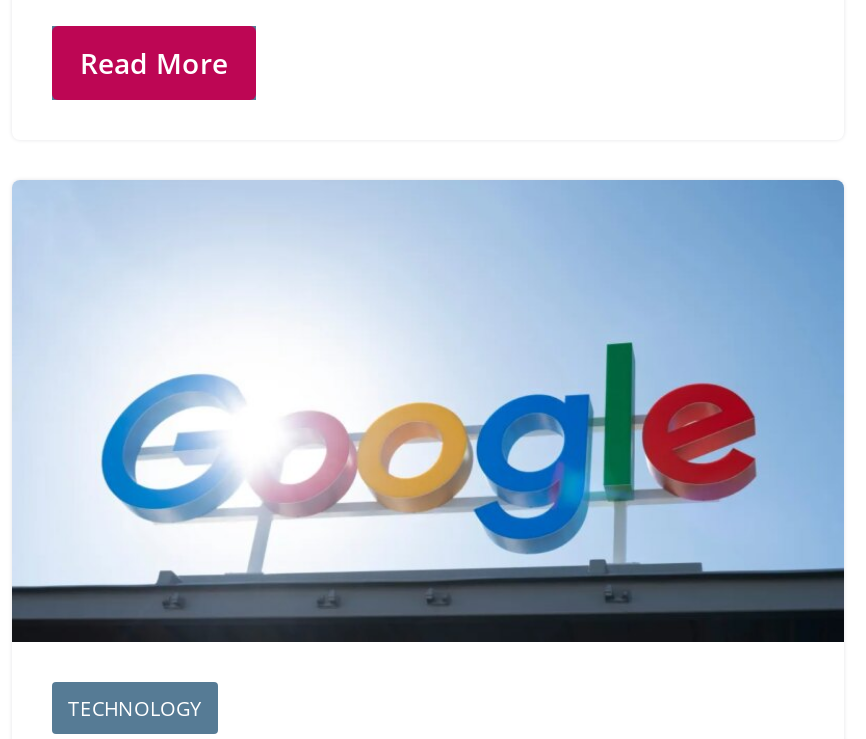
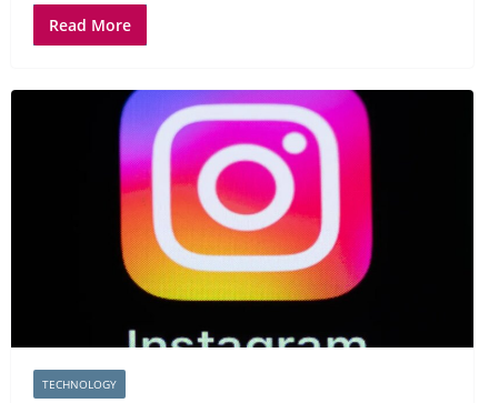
- [image]
+ [image]
